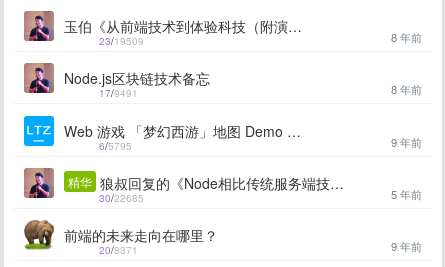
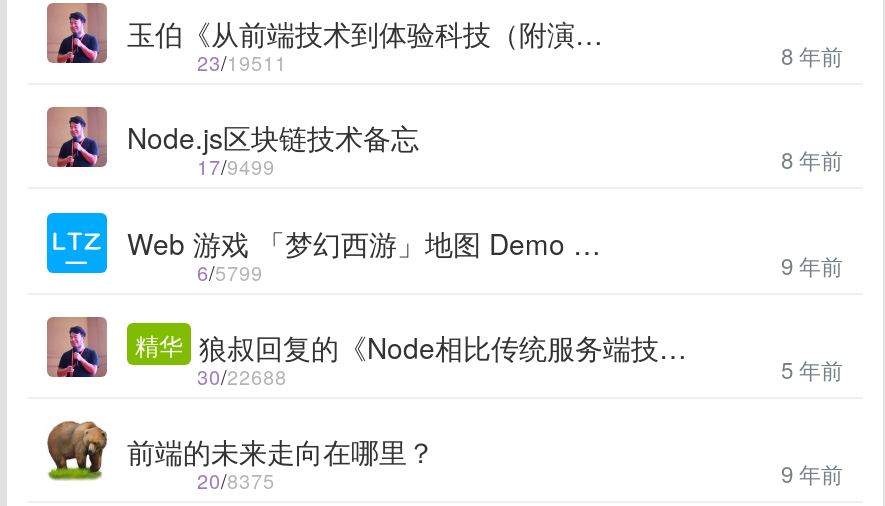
- 23 / 19509
+ 23 / 19511

- 17 /9491
+ 17 /9499

- 6 /5795
+ 6 /5799

- 30 /22685
+ 30 /22688

- 20 /8371
+ 20 /8375
